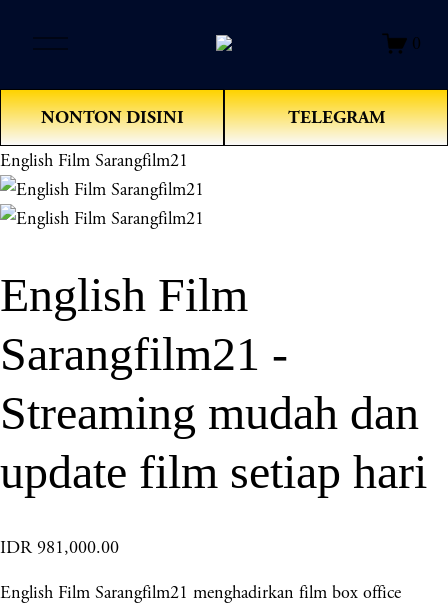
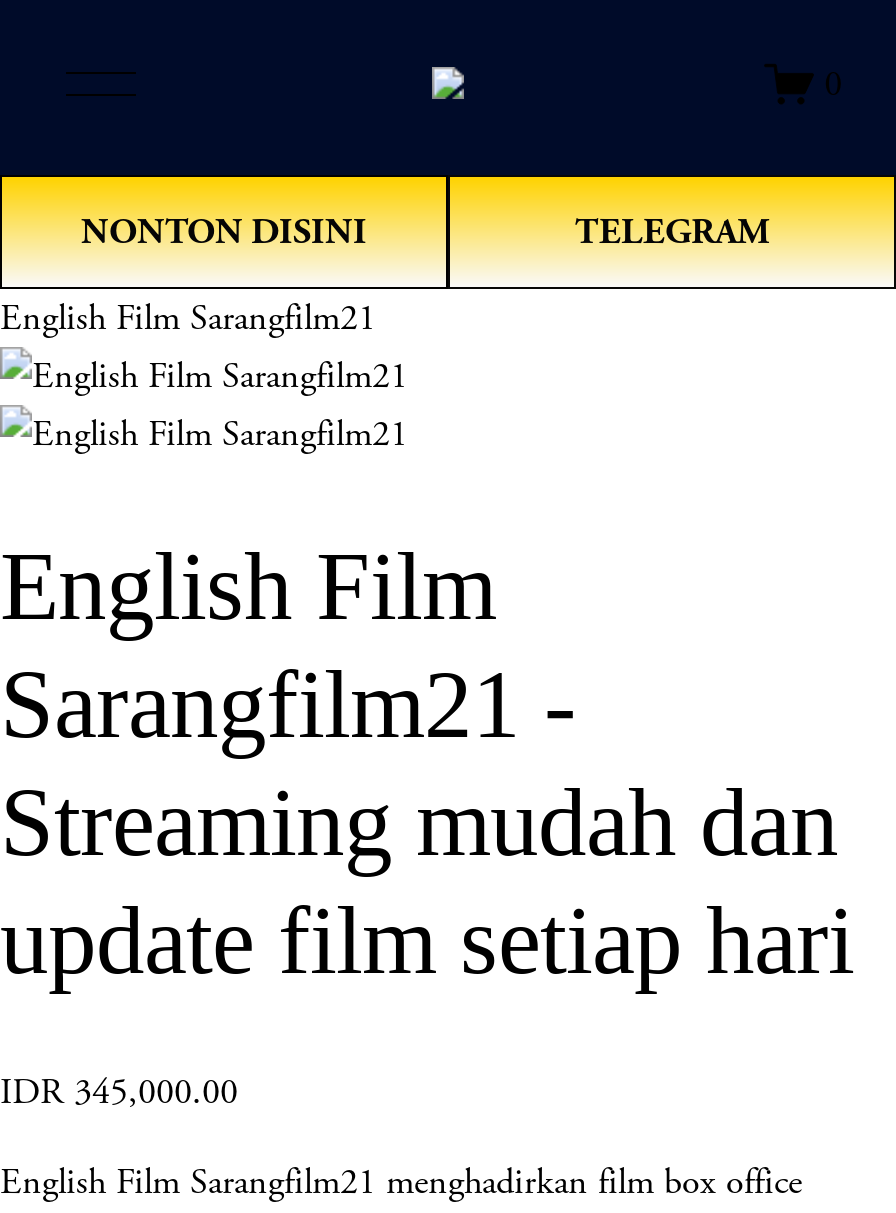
- IDR 981,000.00
+ IDR 345,000.00
